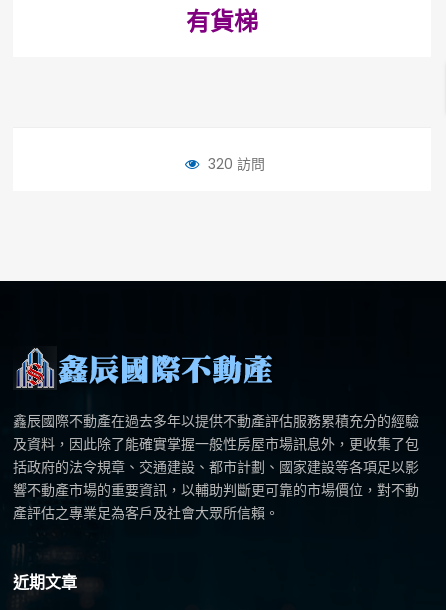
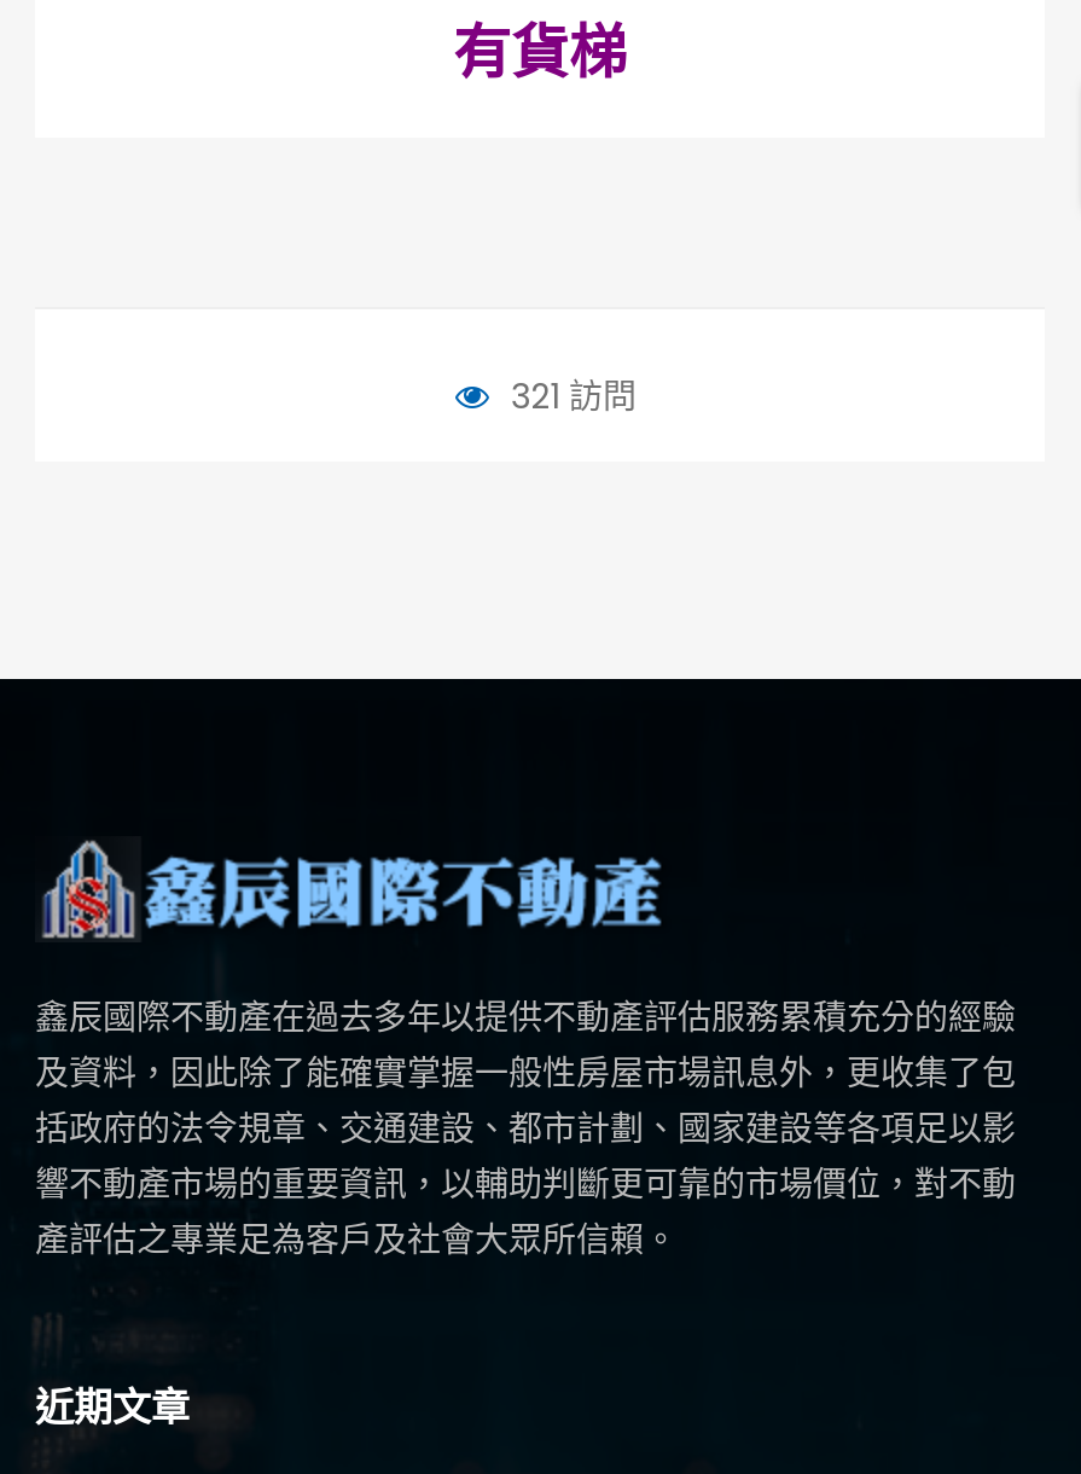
- 320 訪問
+ 321 訪問
